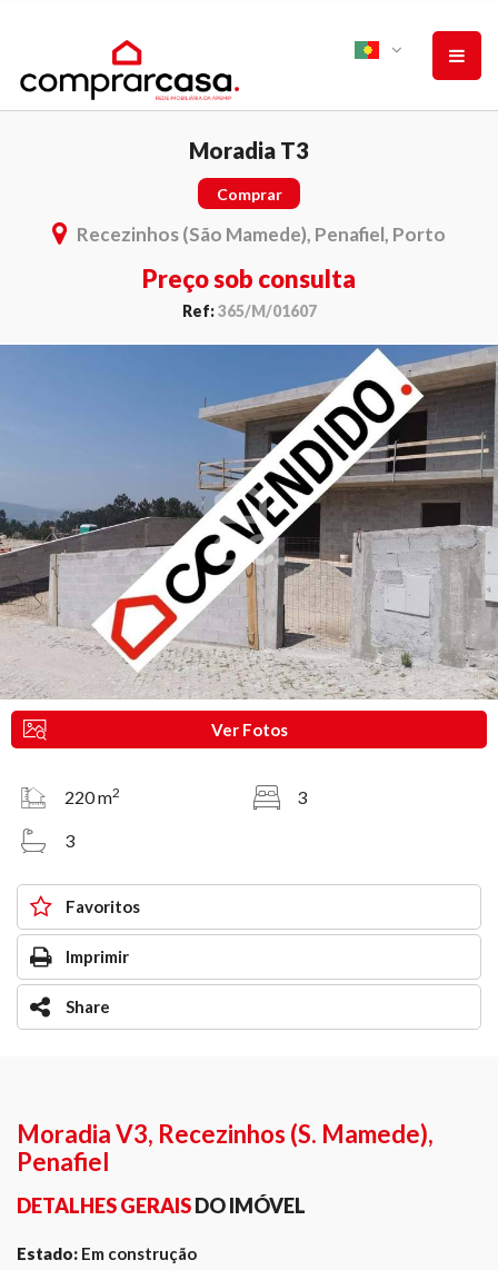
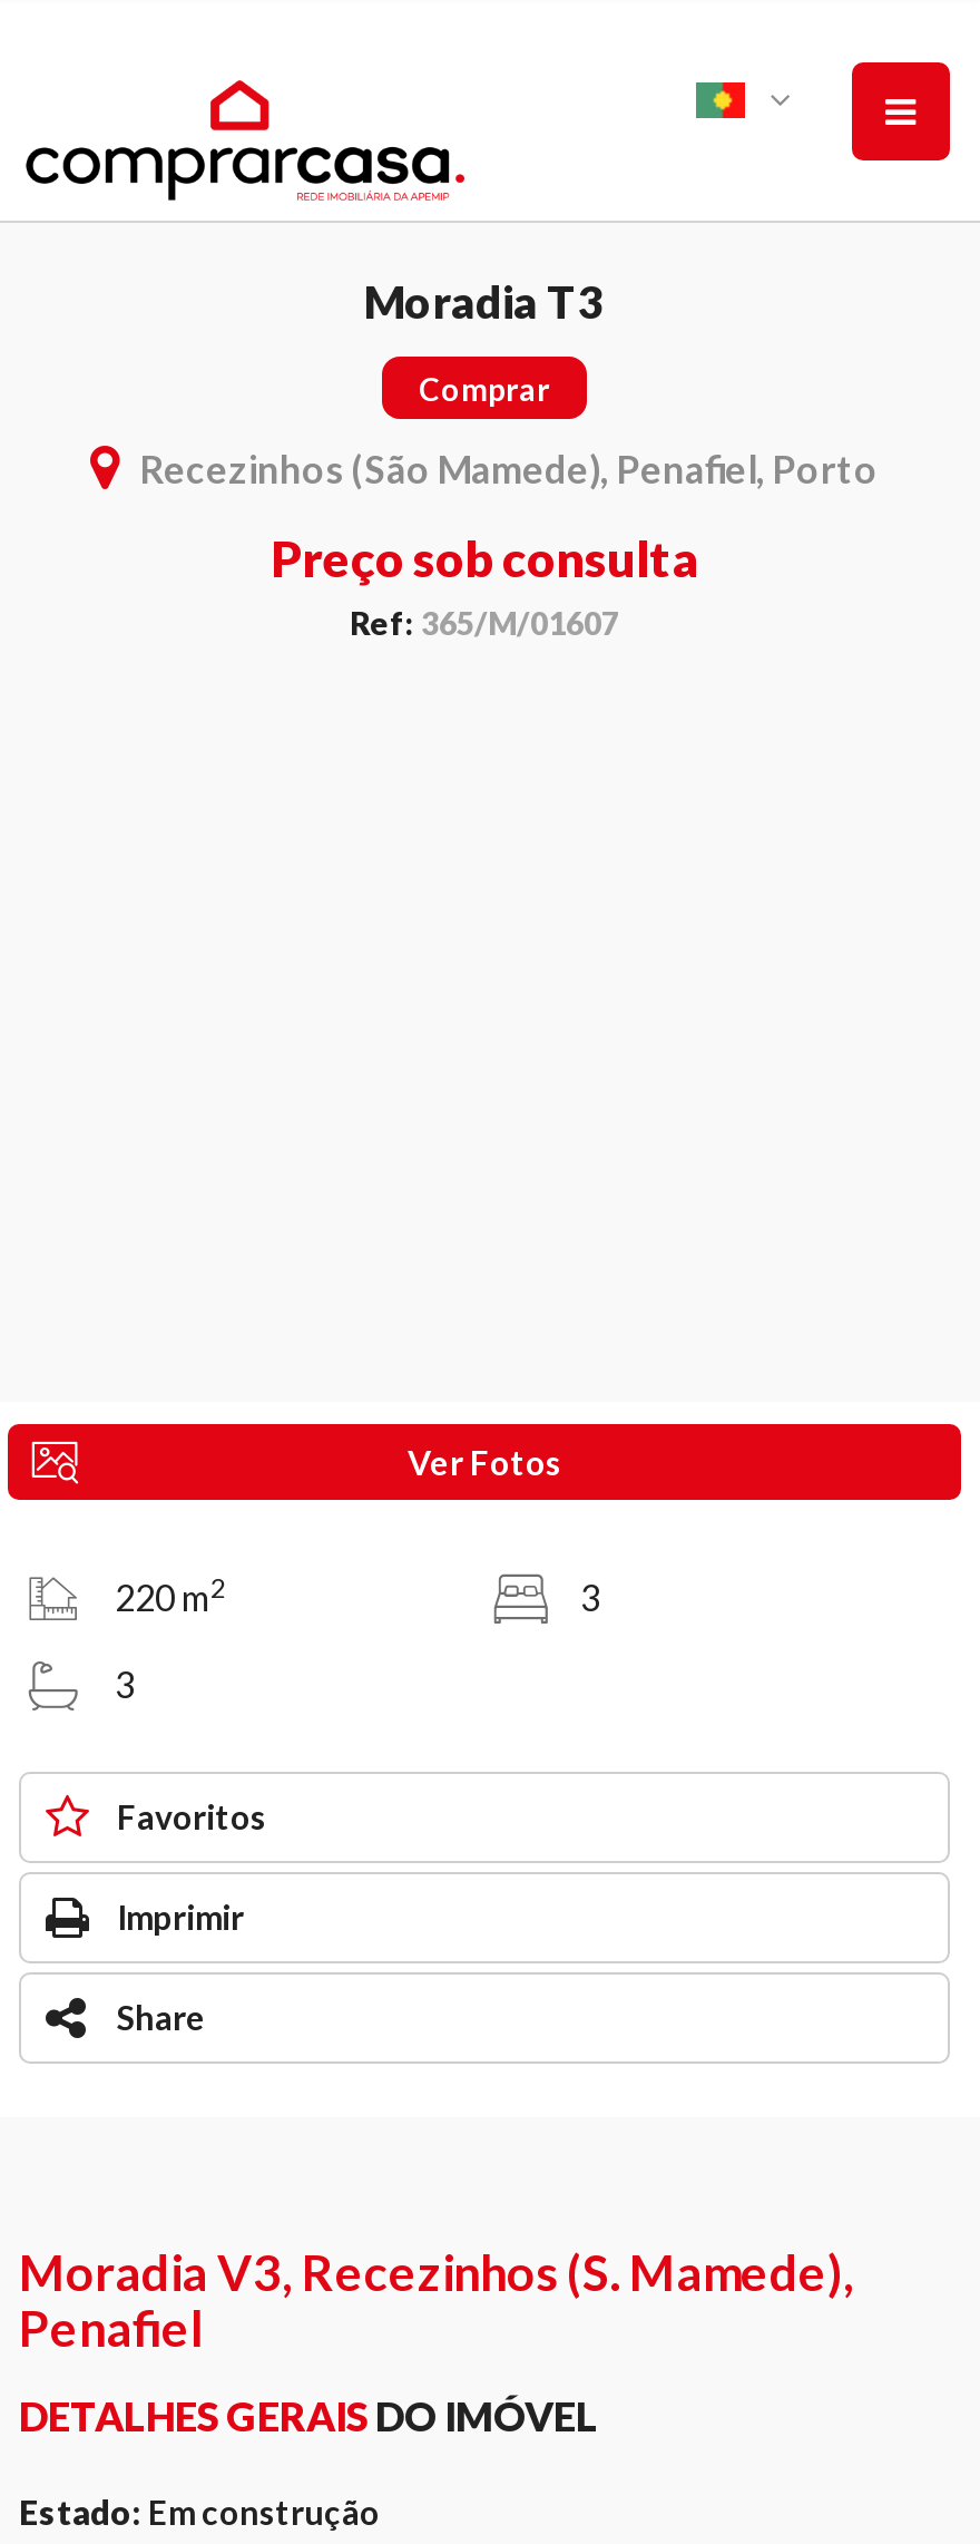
- [image]
